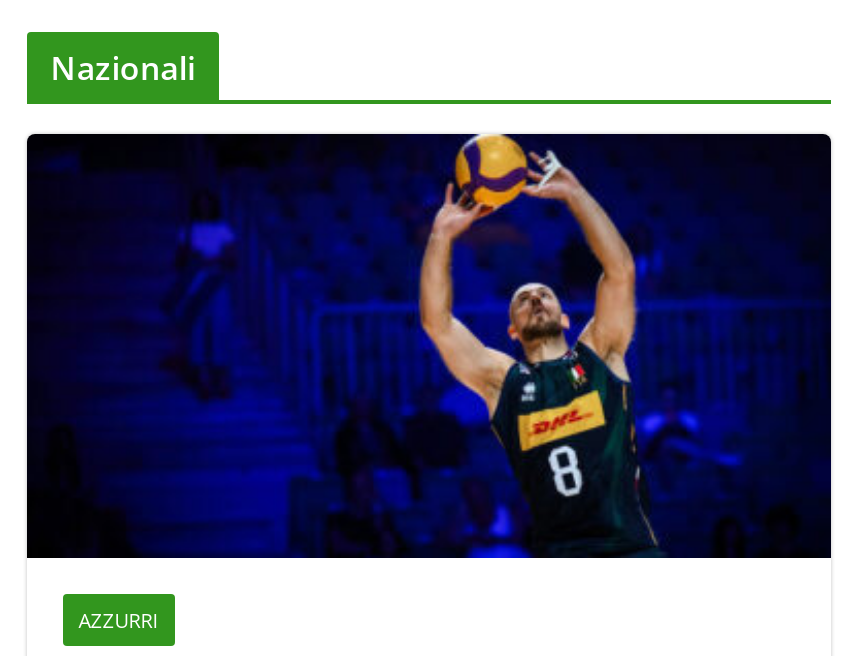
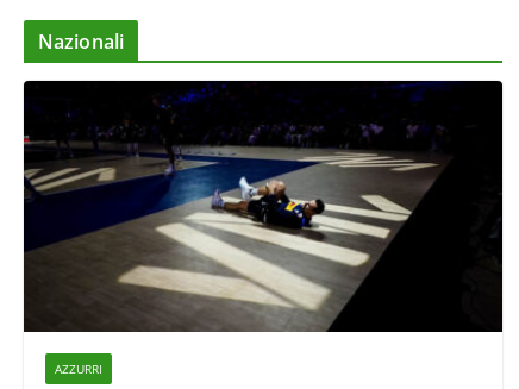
- [image]
+ [image]
